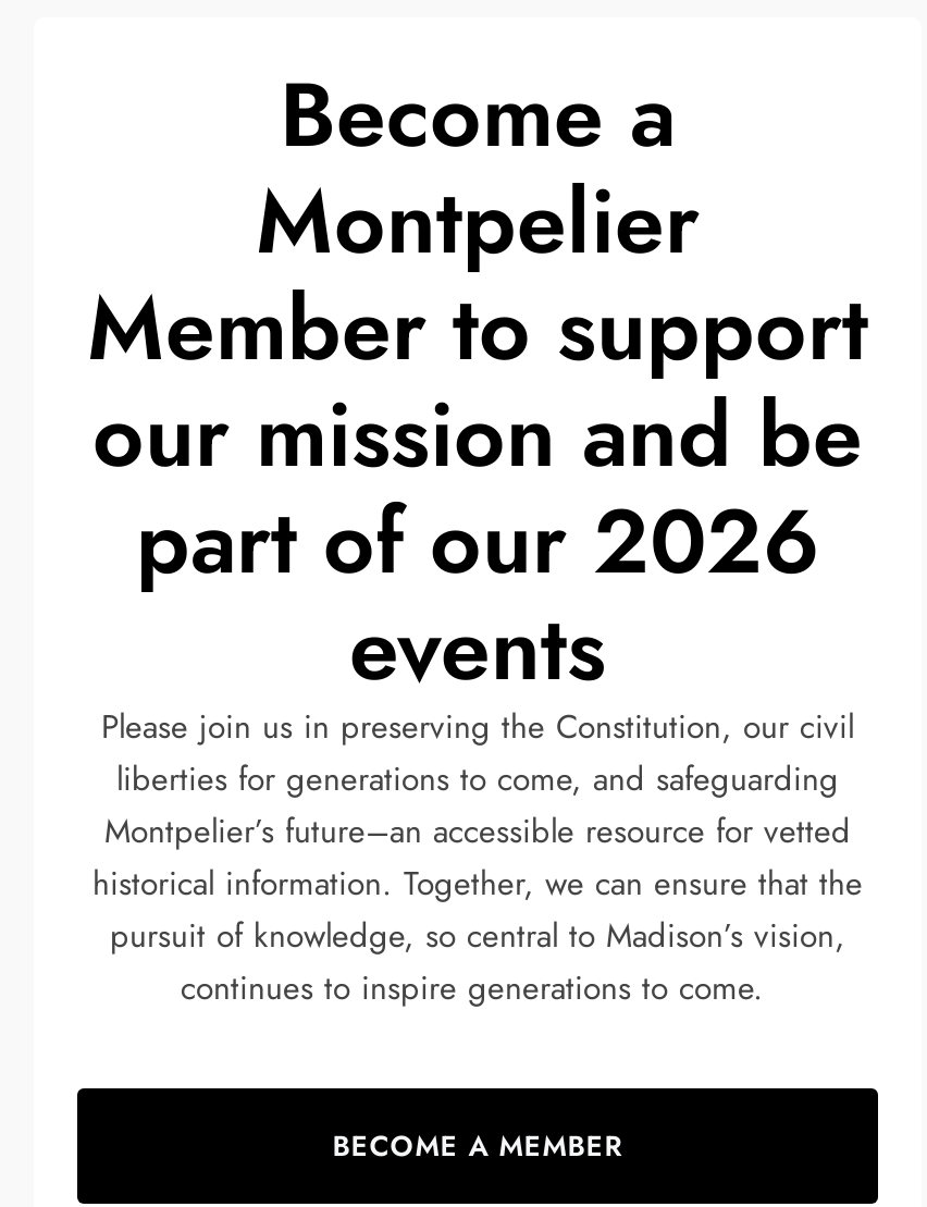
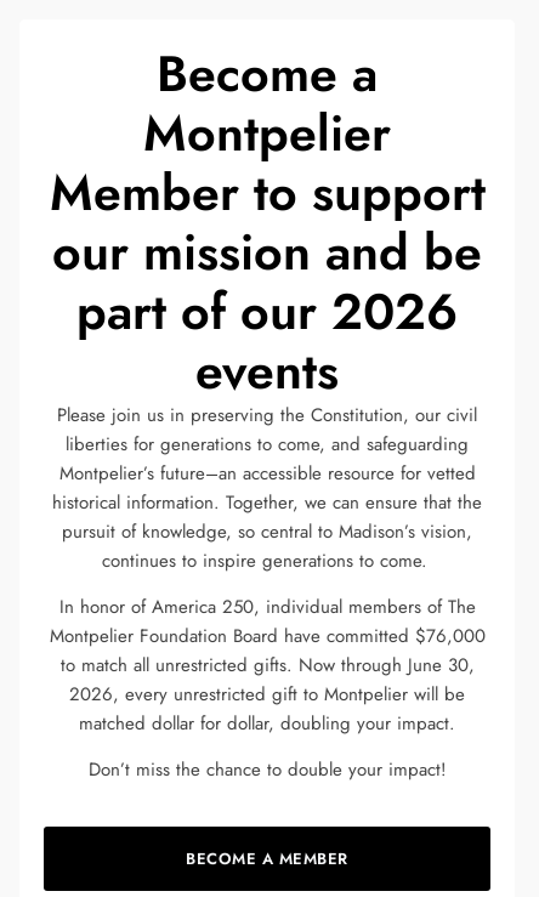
+ In honor of America 250, individual members of The
+ Montpelier Foundation Board have committed $76,000
+ to match all unrestricted gifts. Now through June 30,
+ 2026, every unrestricted gift to Montpelier will be
+ matched dollar for dollar, doubling your impact.
+ Don’t miss the chance to double your impact!
